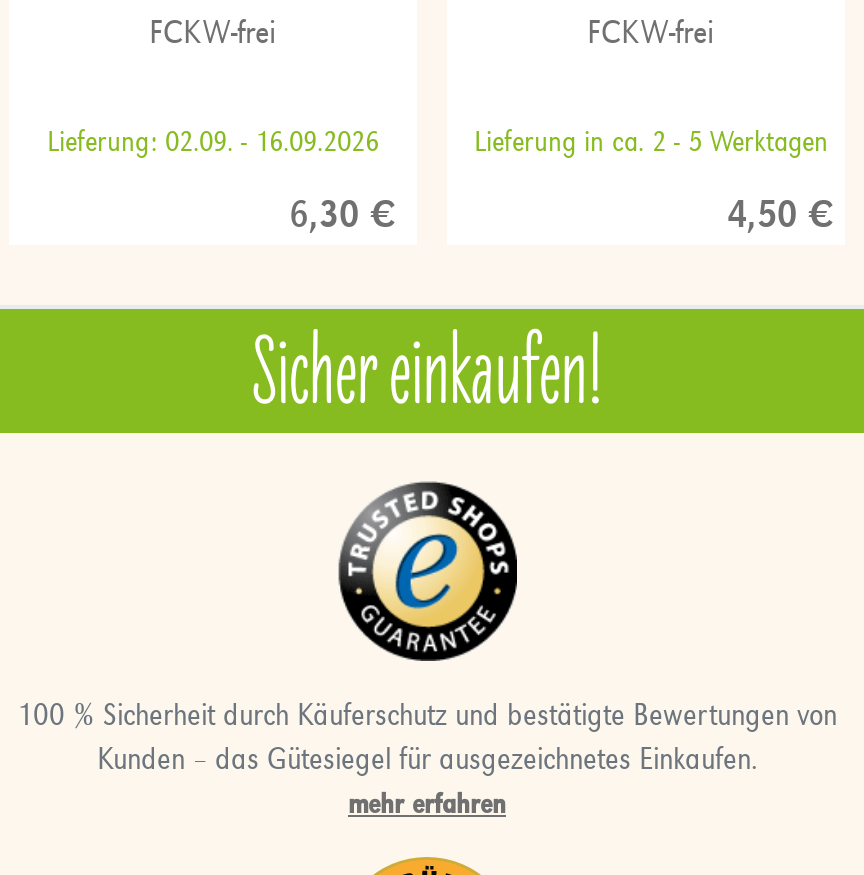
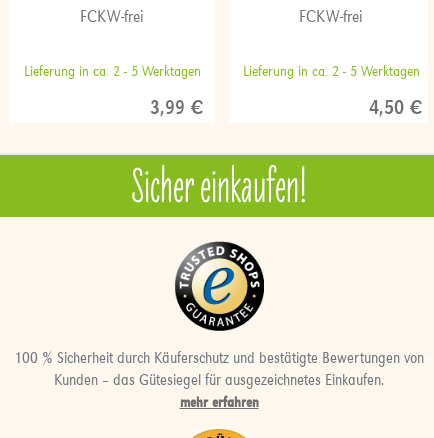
- Lieferung: 02.09. - 16.09.2026
+ Lieferung in ca. 2 - 5 Werktagen

- 6,30 €
+ 3,99 €
